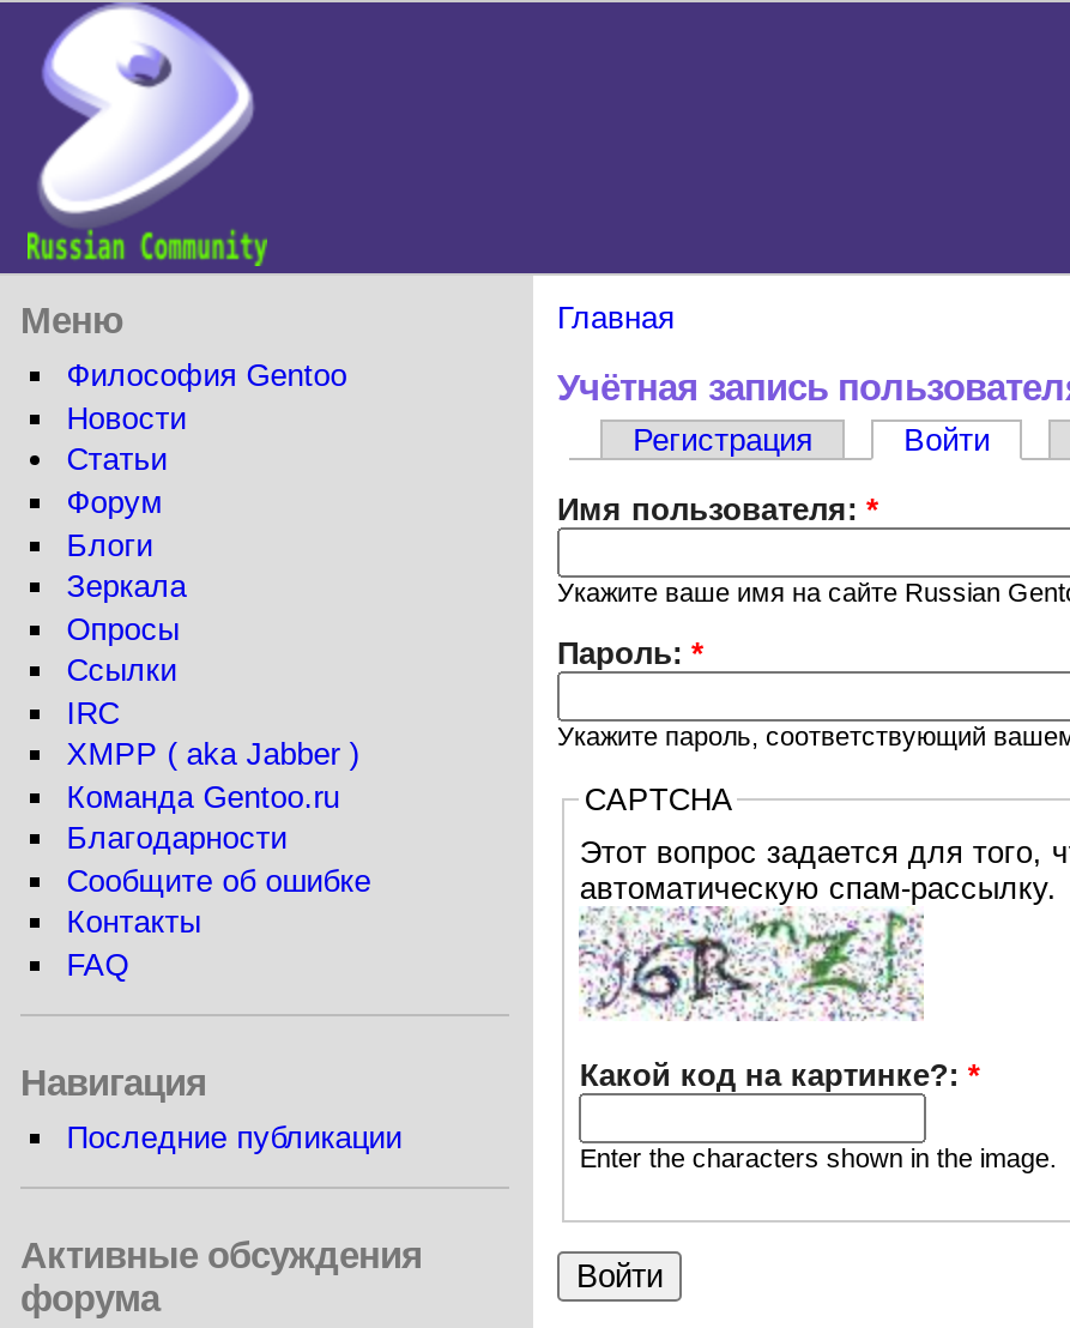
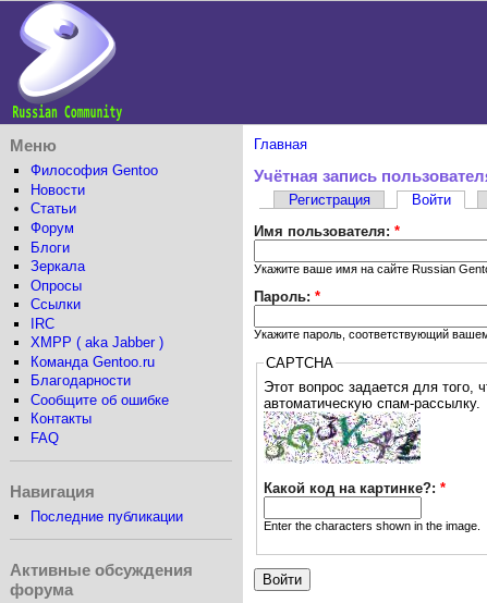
- [image]
+ [image]
